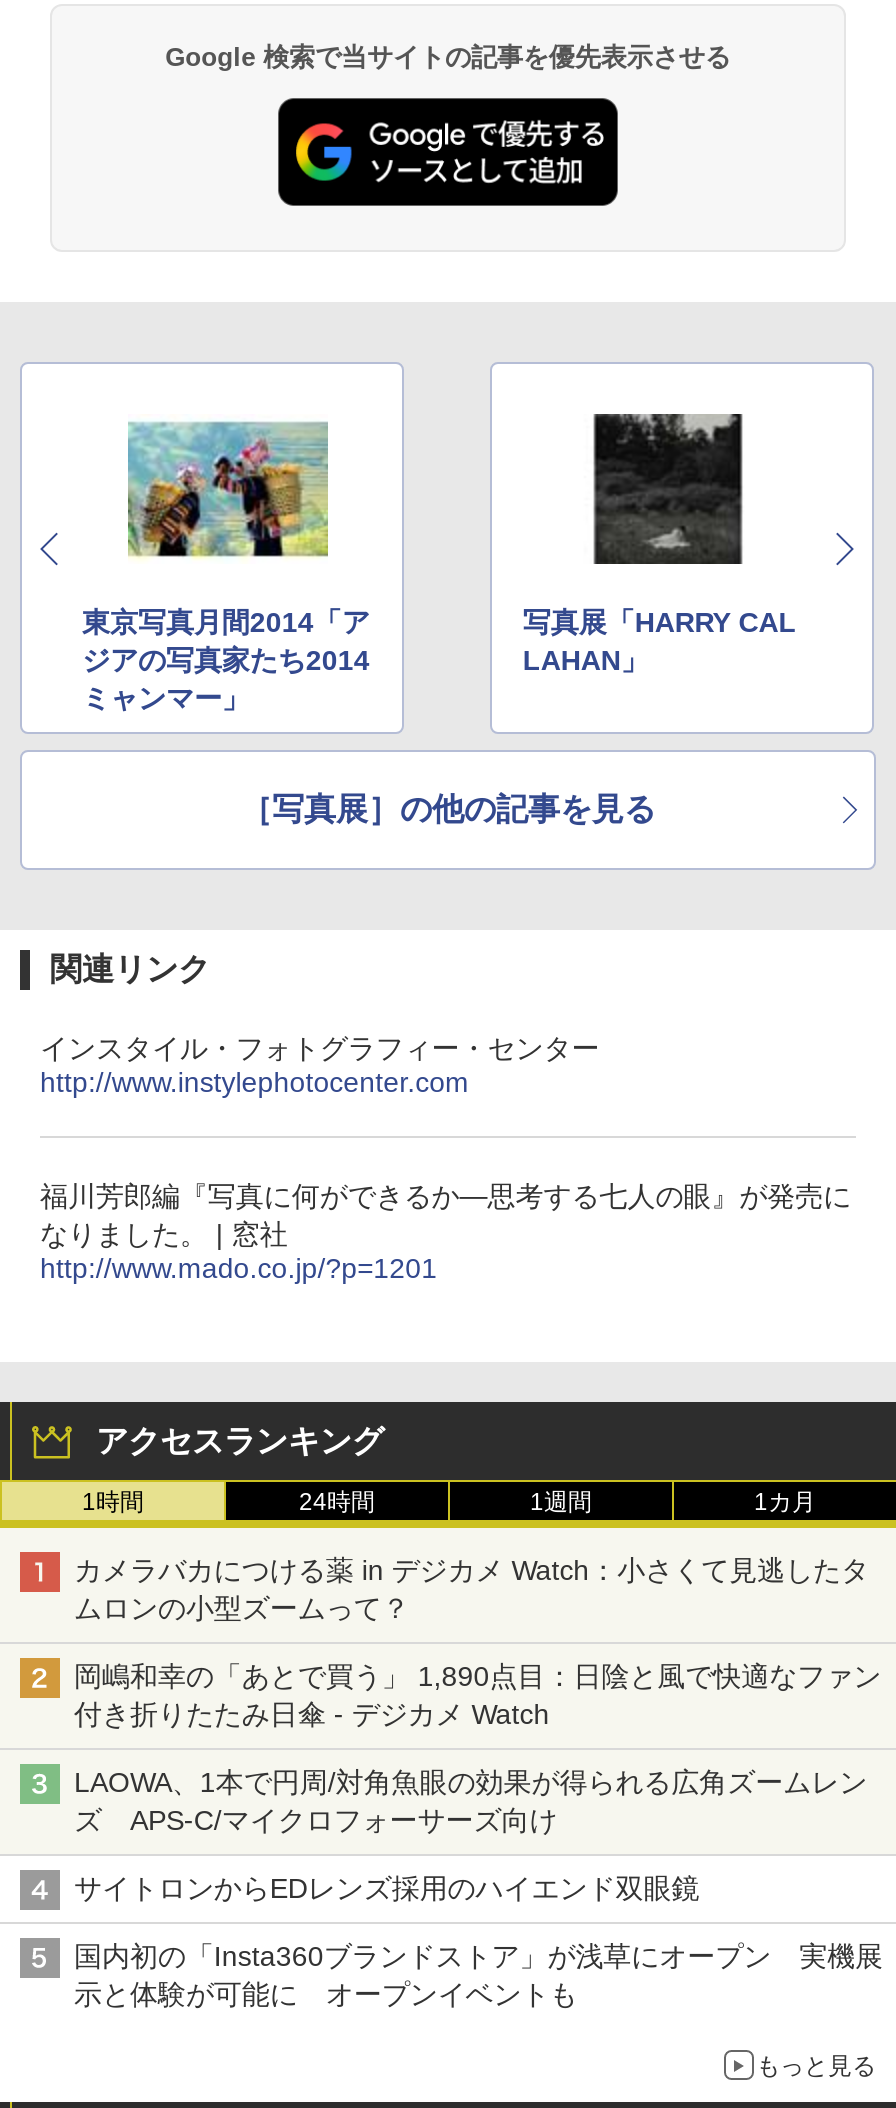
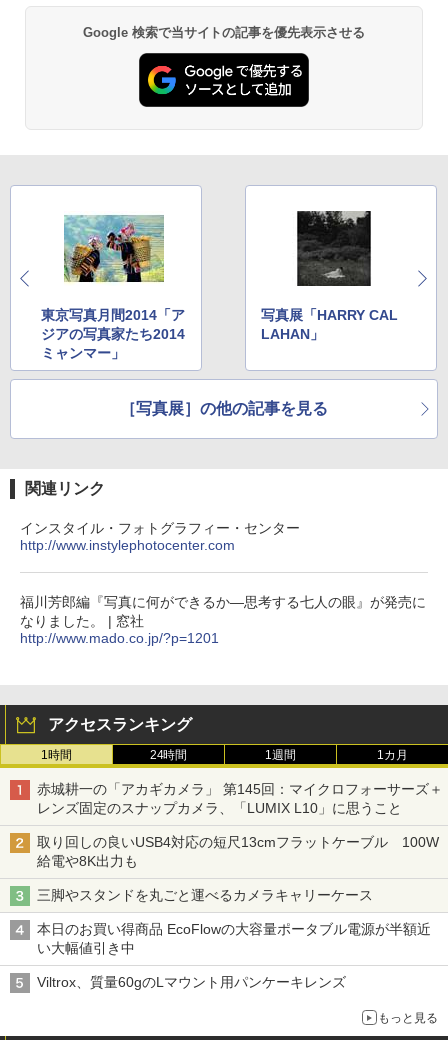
- カメラバカにつける薬 in デジカメ Watch：小さくて見逃したタ
- ムロンの小型ズームって？
+ 赤城耕一の「アカギカメラ」 第145回：マイクロフォーサーズ＋
+ レンズ固定のスナップカメラ、「LUMIX L10」に思うこと

- 岡嶋和幸の「あとで買う」 1,890点目：日陰と風で快適なファン
- 付き折りたたみ日傘 - デジカメ Watch
+ 取り回しの良いUSB4対応の短尺13cmフラットケーブル 100W
+ 給電や8K出力も

- LAOWA、1本で円周/対角魚眼の効果が得られる広角ズームレン
- ズ APS-C/マイクロフォーサーズ向け
+ 三脚やスタンドを丸ごと運べるカメラキャリーケース

- サイトロンからEDレンズ採用のハイエンド双眼鏡
+ 本日のお買い得商品 EcoFlowの大容量ポータブル電源が半額近
+ い大幅値引き中

- 国内初の「Insta360ブランドストア」が浅草にオープン 実機展
- 示と体験が可能に オープンイベントも
+ Viltrox、質量60gのLマウント用パンケーキレンズ
